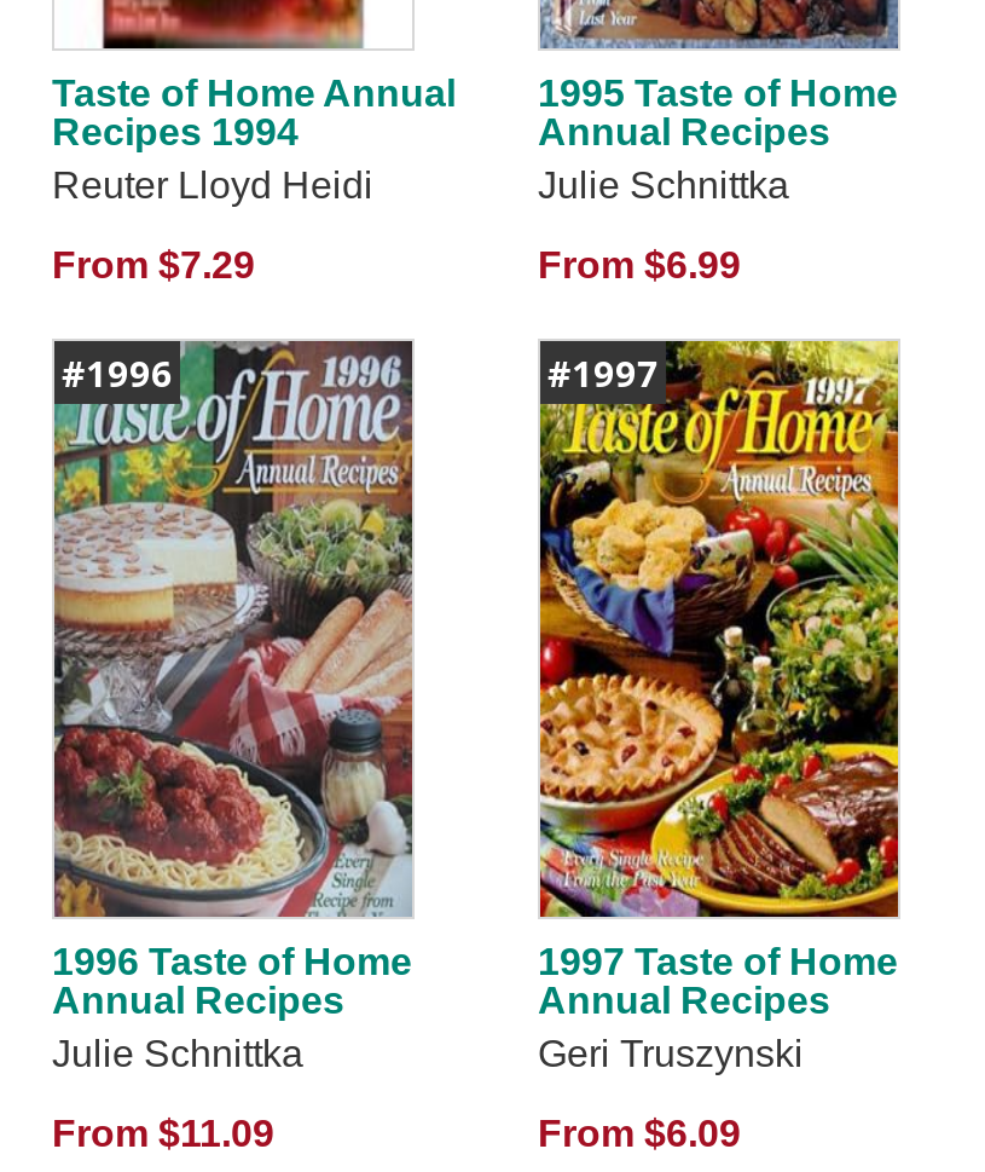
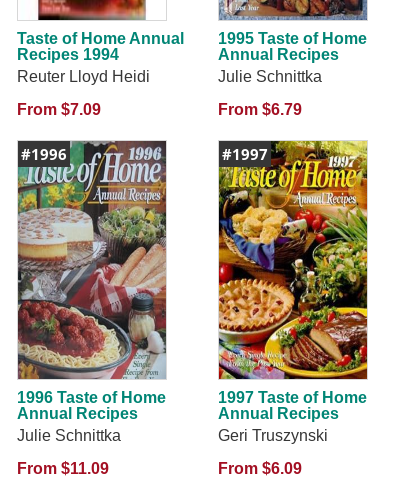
- From $7.29
+ From $7.09

- From $6.99
+ From $6.79
